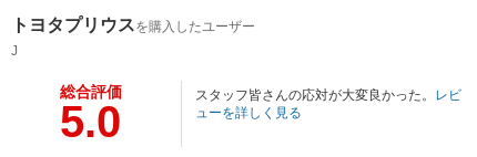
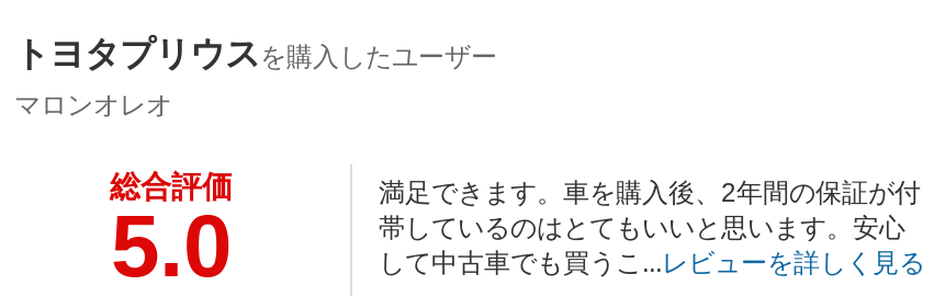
- J
+ マロンオレオ

- スタッフ皆さんの応対が大変良かった。レビ
- ューを詳しく見る
+ 満足できます。車を購入後、2年間の保証が付
+ 帯しているのはとてもいいと思います。安心
+ して中古車でも買うこ...レビューを詳しく見る
